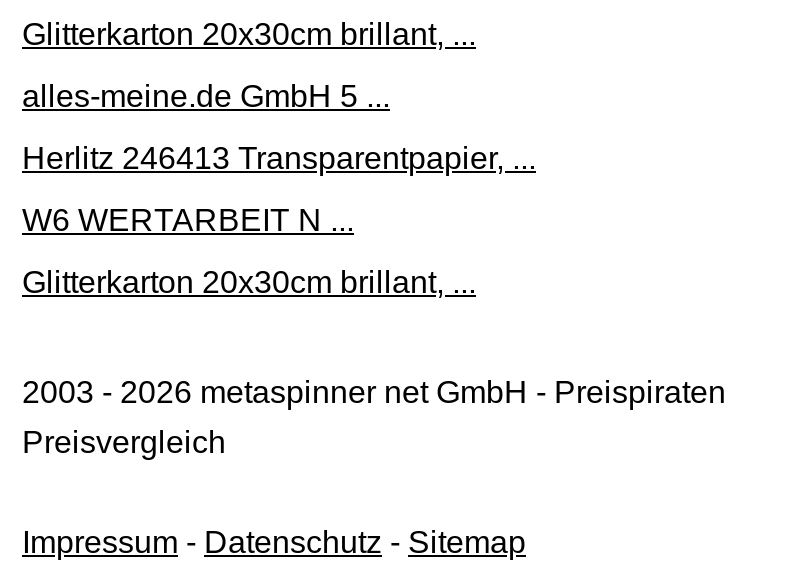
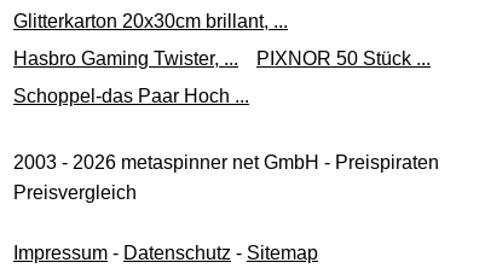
- alles-meine.de GmbH 5 ...
- Herlitz 246413 Transparentpapier, ...
- W6 WERTARBEIT N ...
- Glitterkarton 20x30cm brillant, ...
+ Hasbro Gaming Twister, ...
+ PIXNOR 50 Stück ...
+ Schoppel-das Paar Hoch ...
